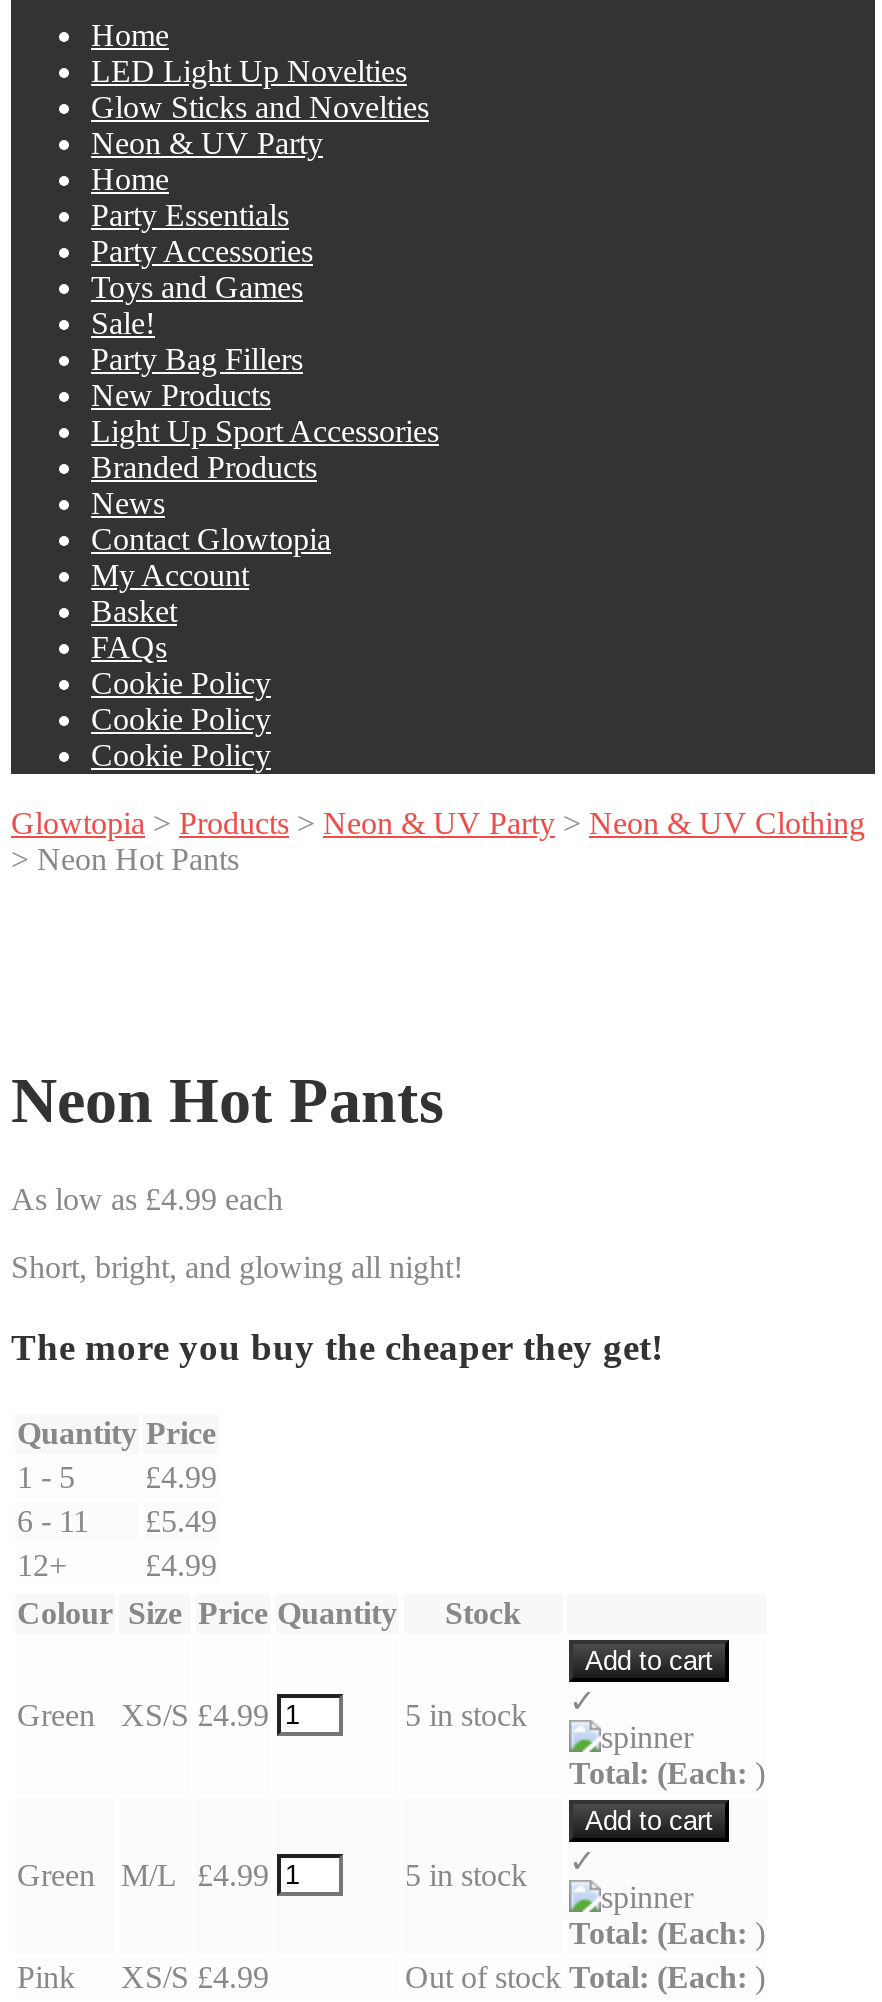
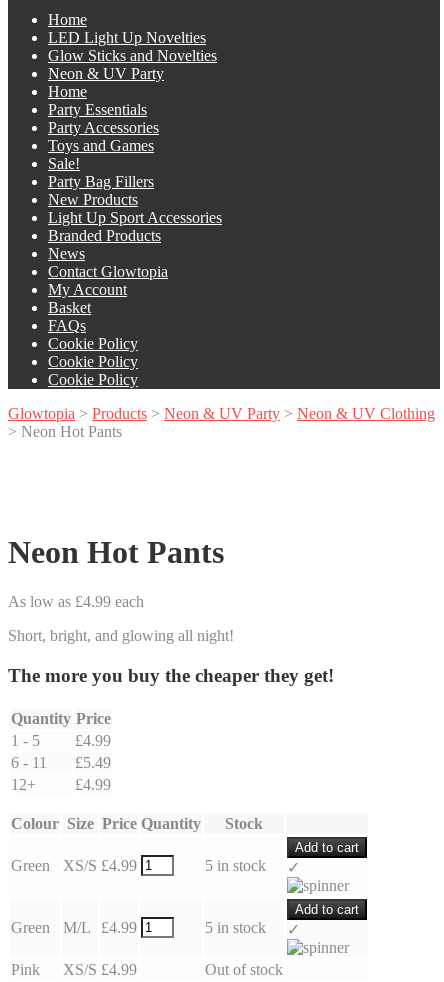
- Total: (Each: )

- Total: (Each: )

- Out of stock Total: (Each: )
+ Out of stock
